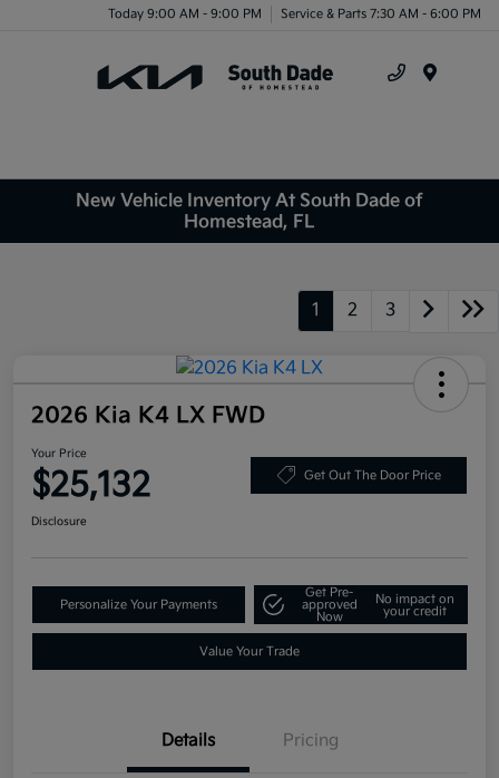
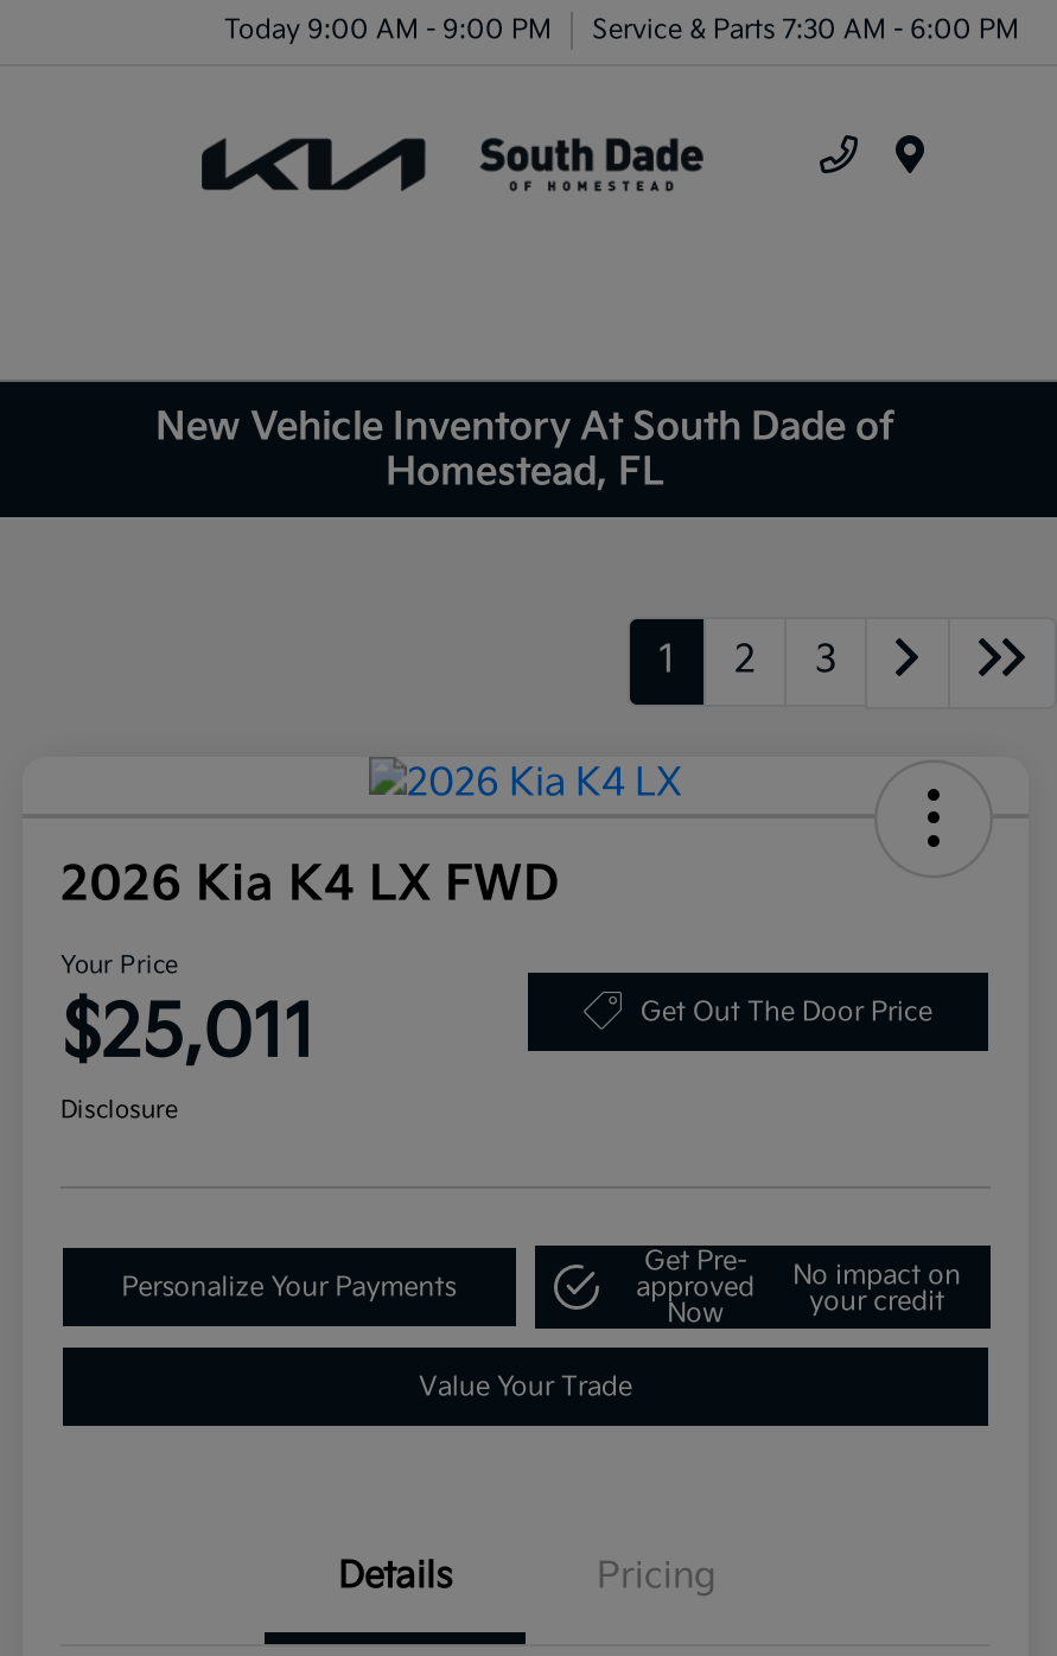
- $25,132
+ $25,011
